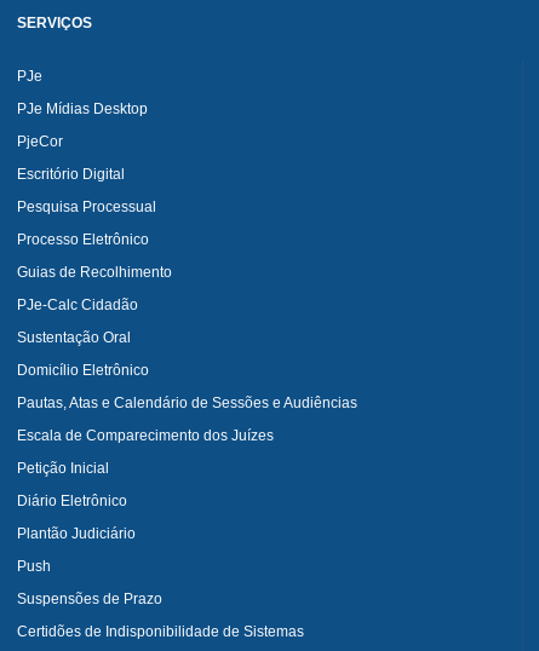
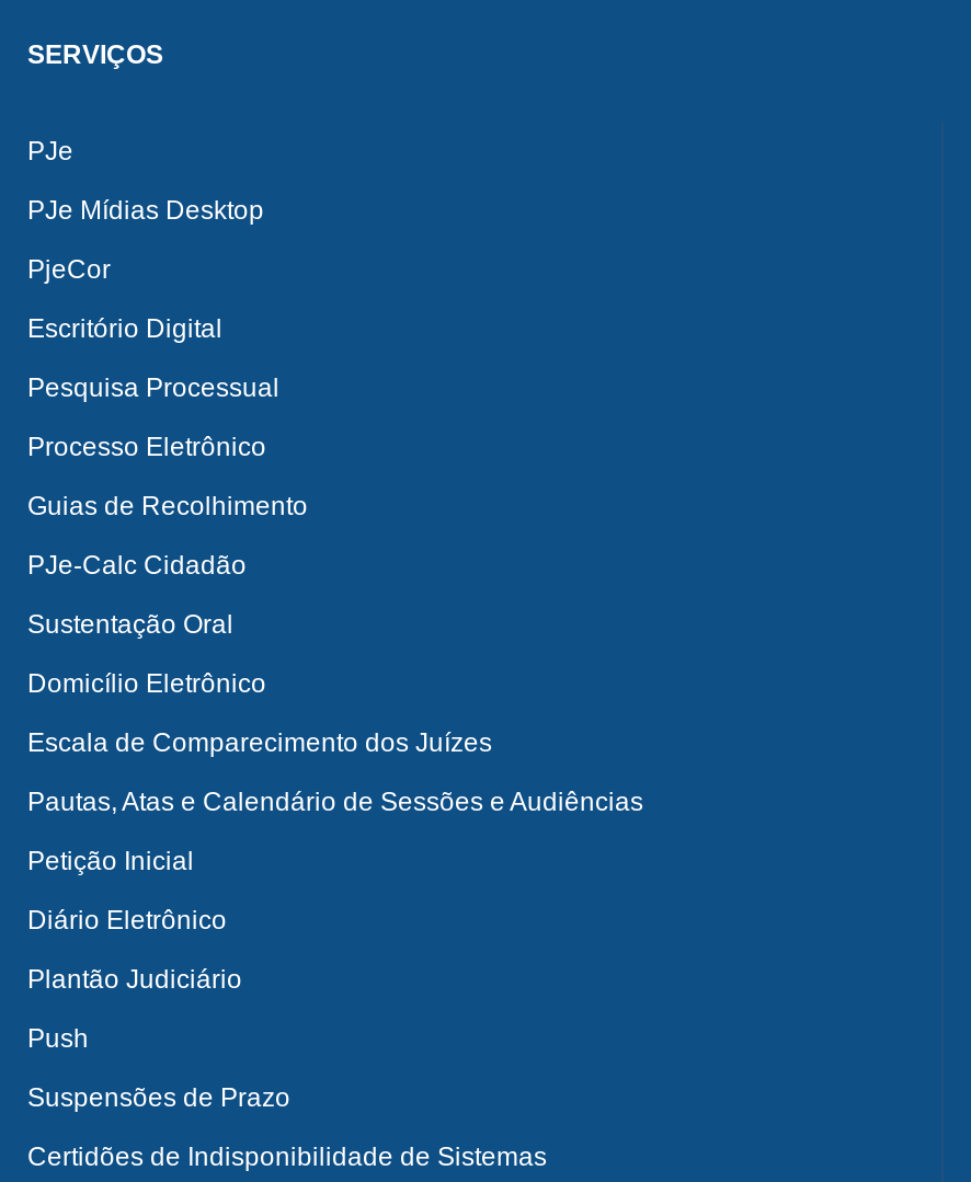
moved down: Pautas, Atas e Calendário de Sessões e Audiências

moved up: Escala de Comparecimento dos Juízes
